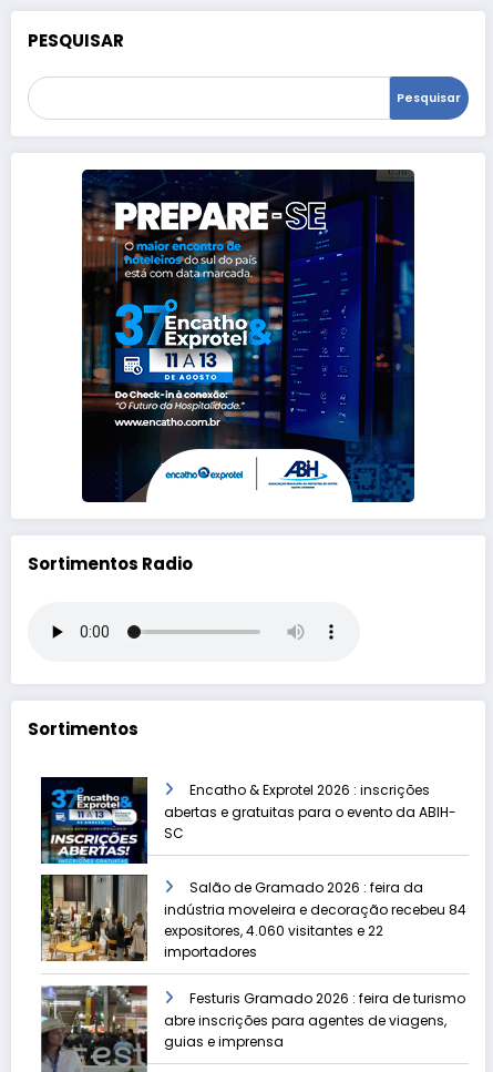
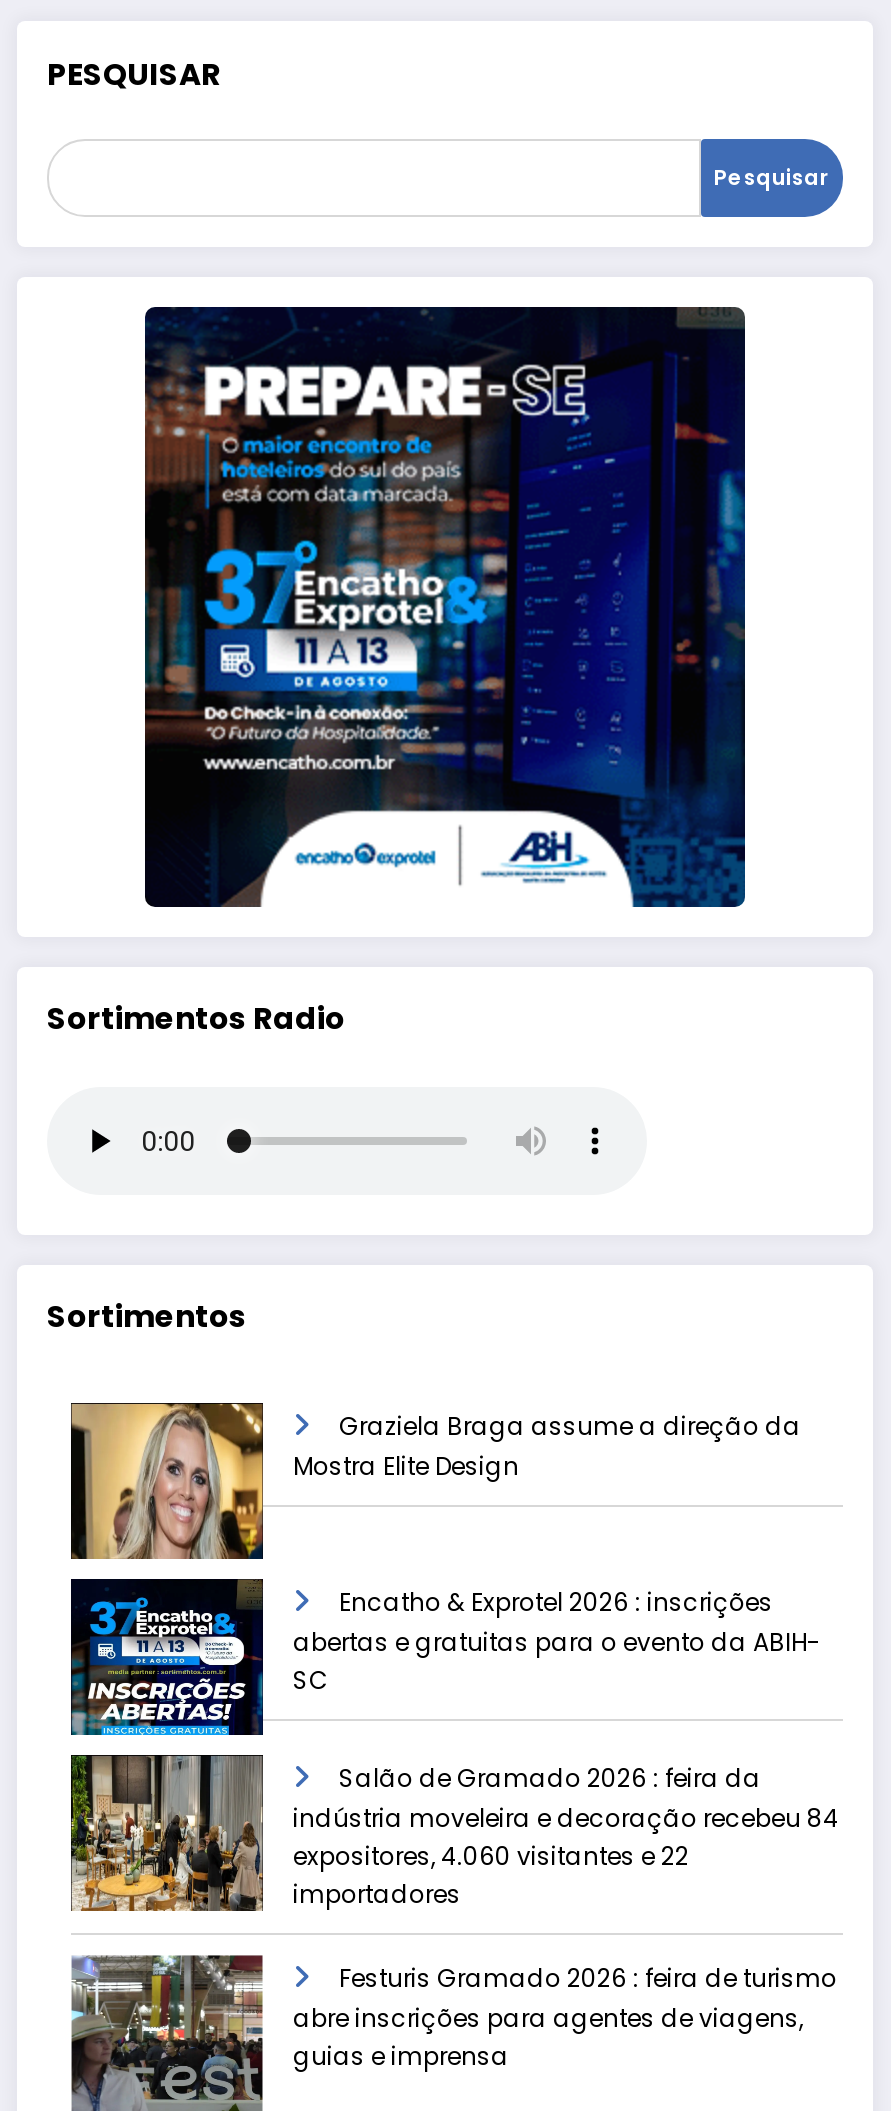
+ [image]
+ Graziela Braga assume a direção da
+ Mostra Elite Design
